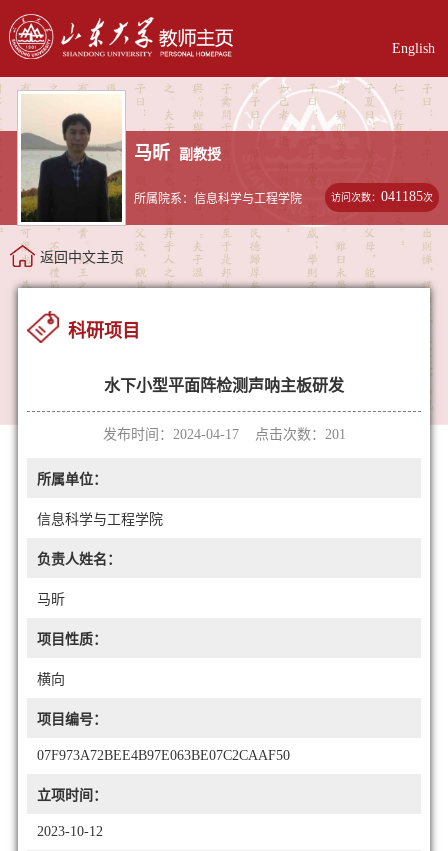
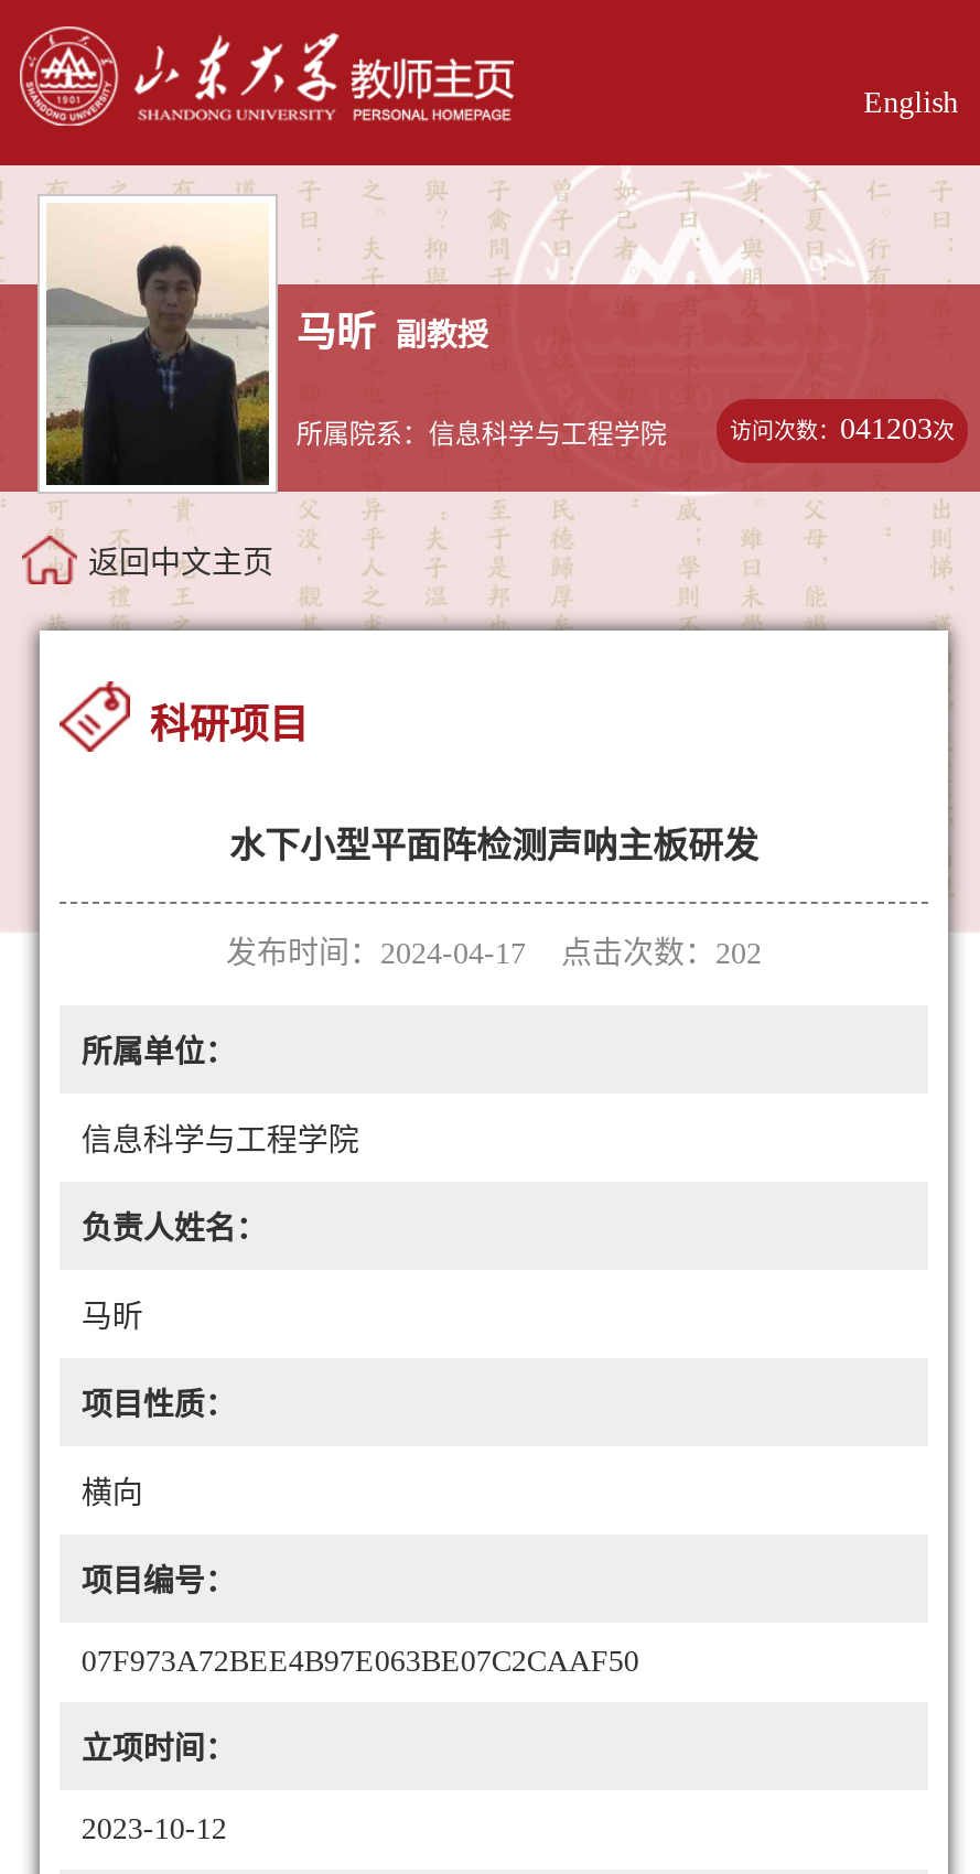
- 访问次数：041185次
+ 访问次数：041203次

- 发布时间：2024-04-17 点击次数：201
+ 发布时间：2024-04-17 点击次数：202
